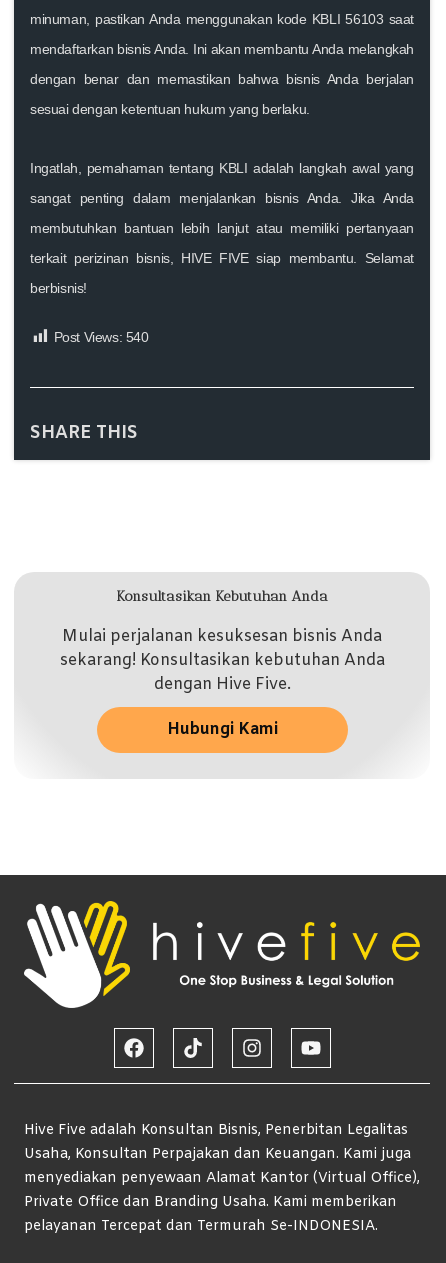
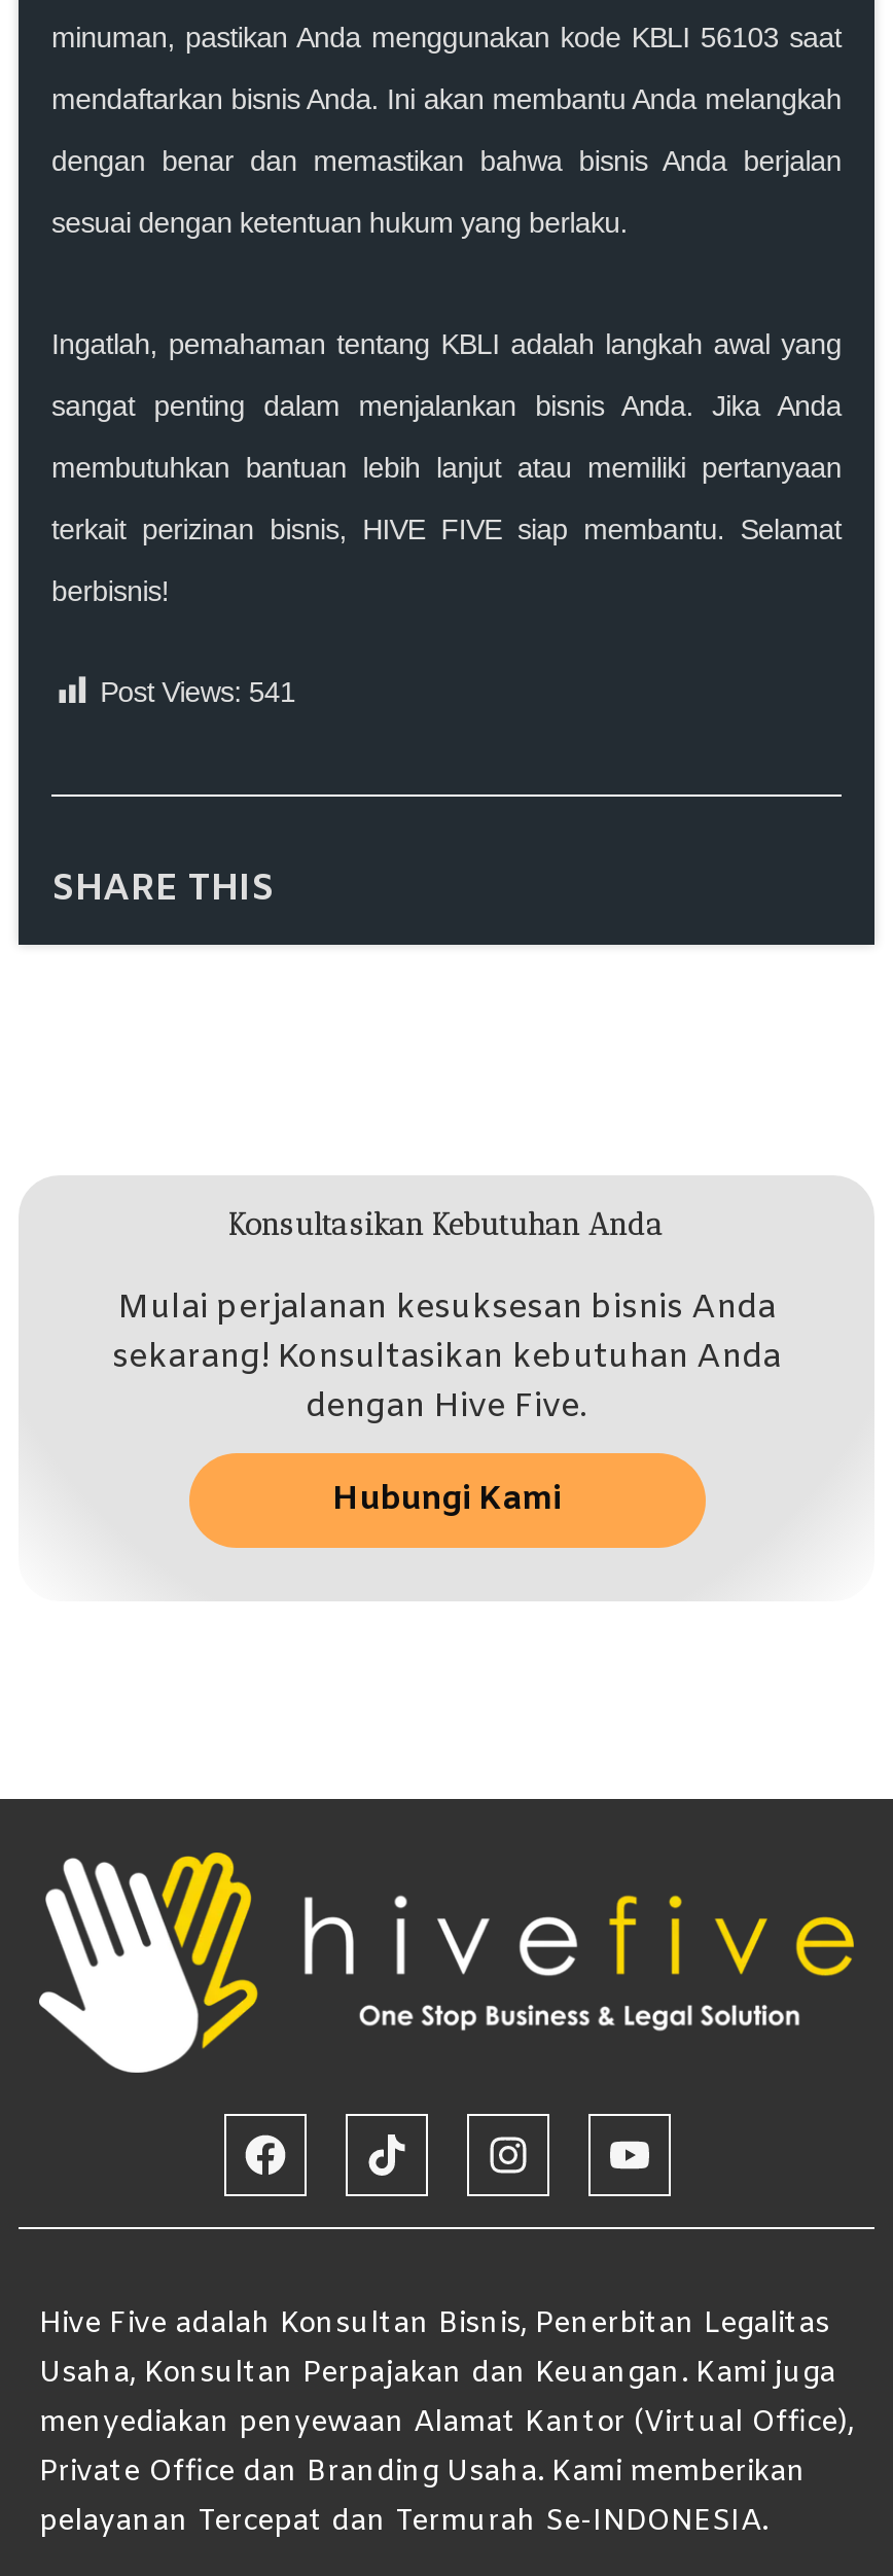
- Post Views: 540
+ Post Views: 541
